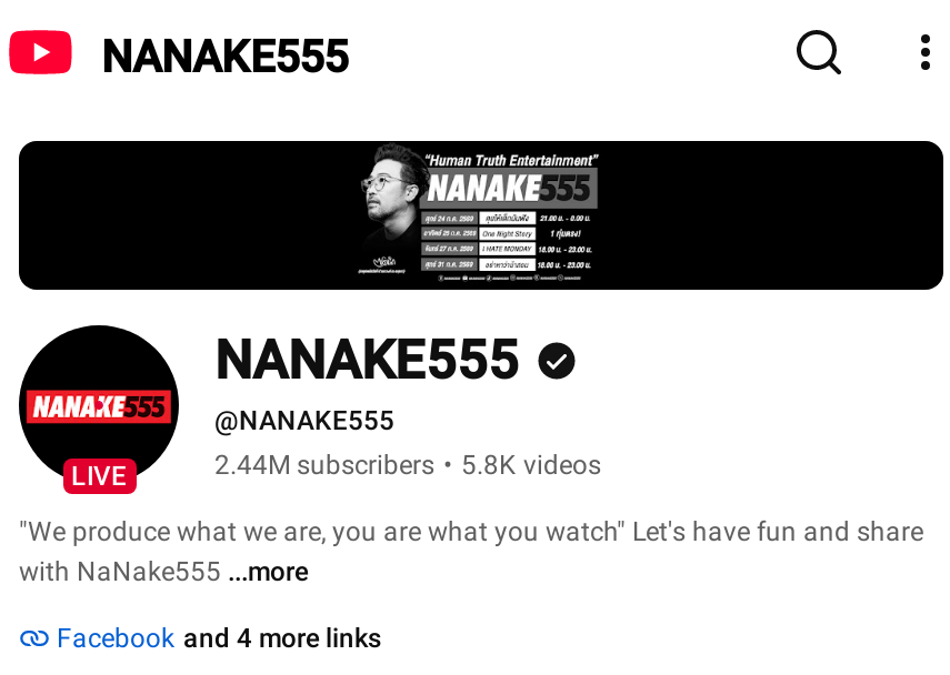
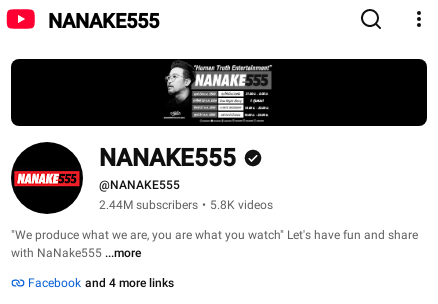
- LIVE
